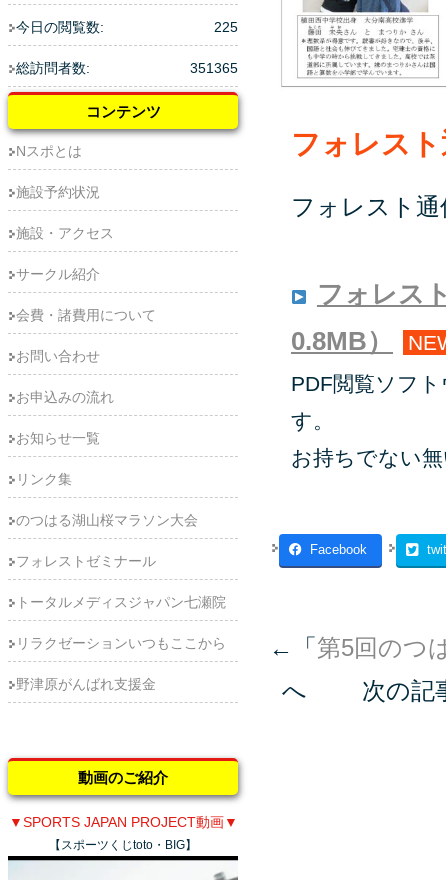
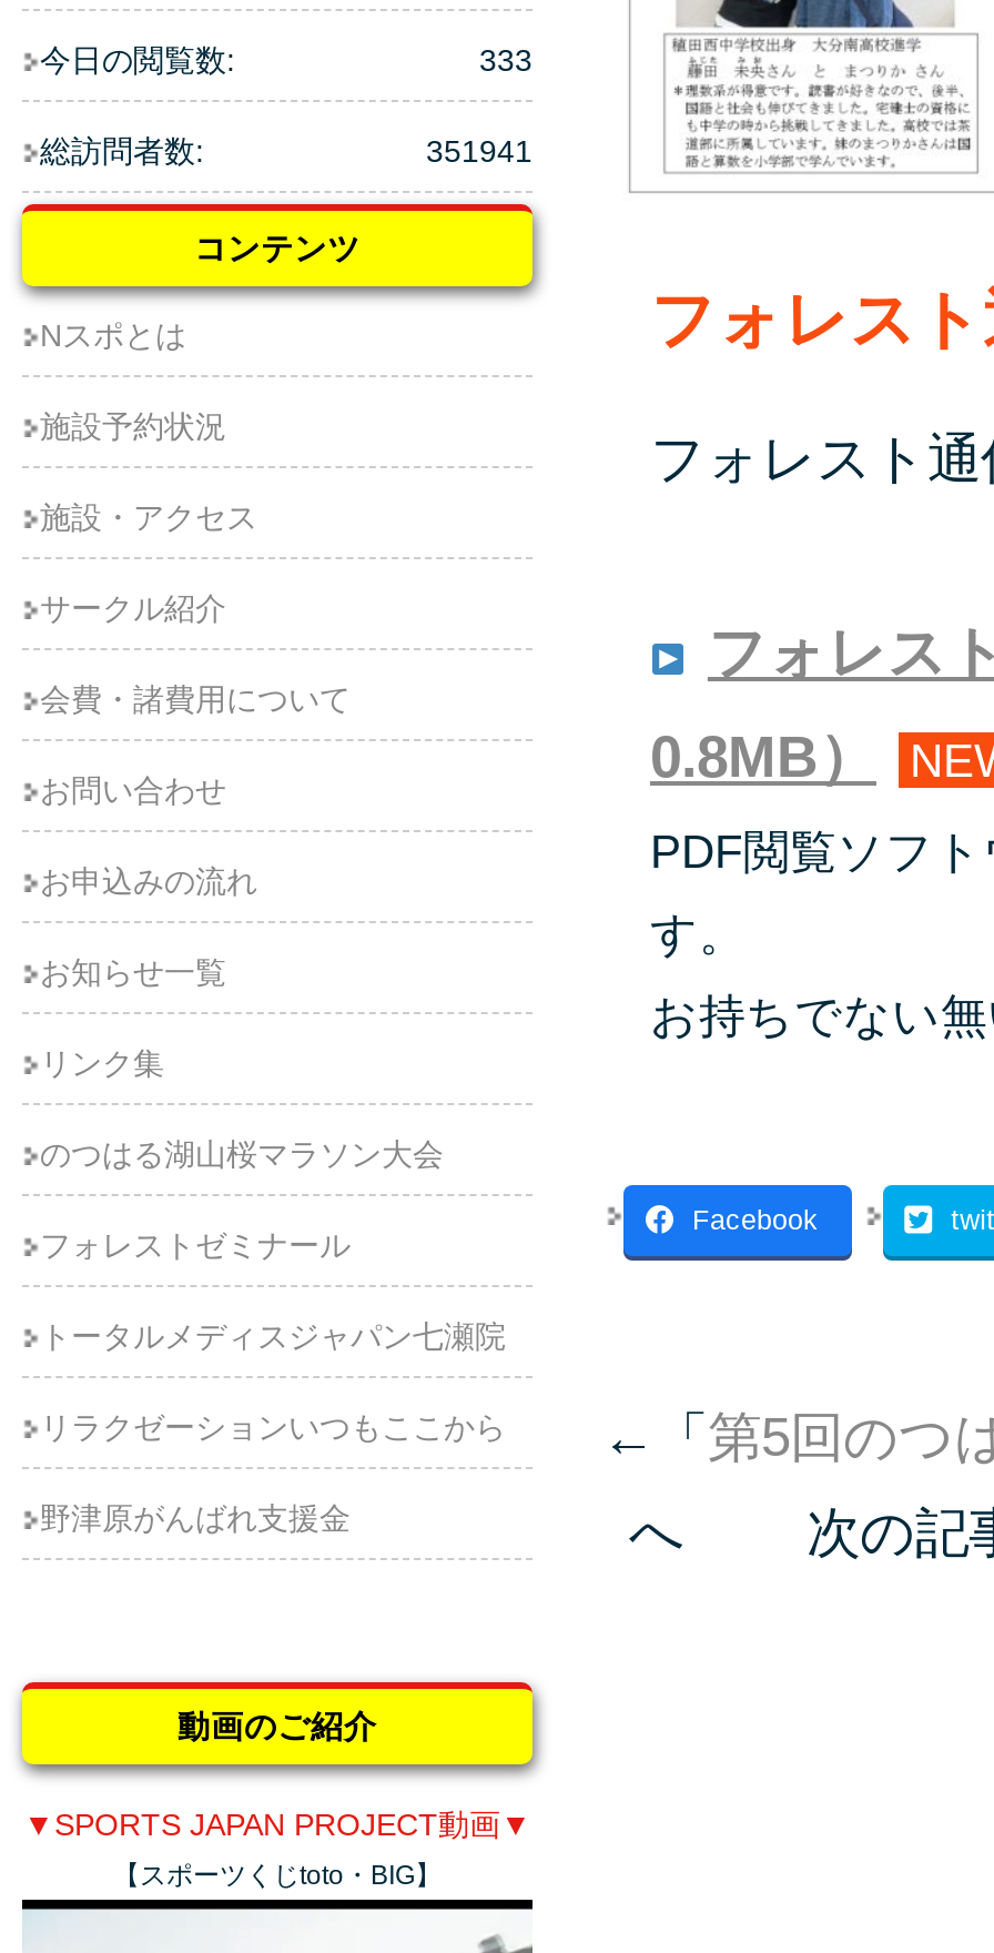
- 225
+ 333

- 351365
+ 351941
